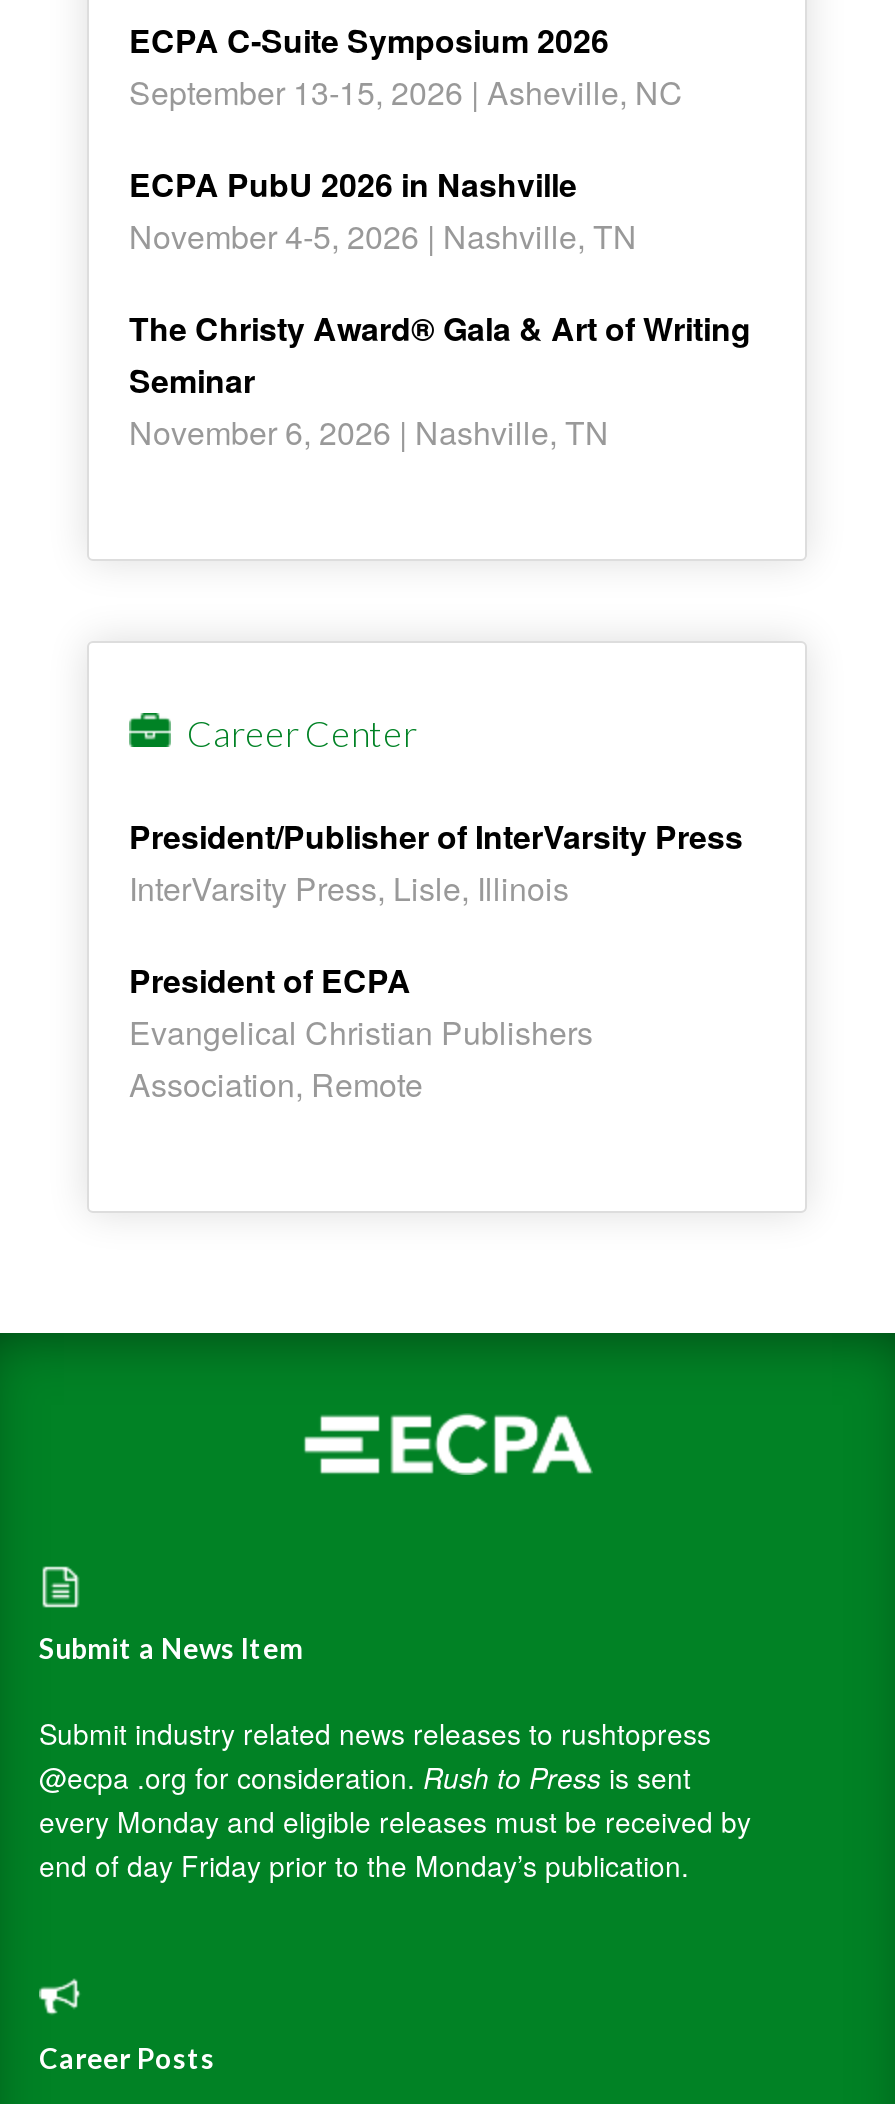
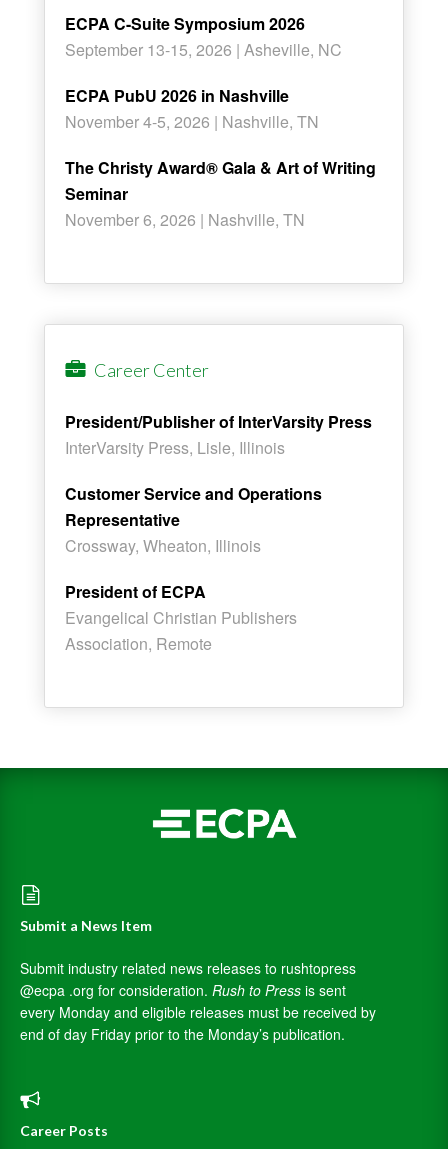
+ Customer Service and Operations
+ Representative
+ Crossway, Wheaton, Illinois
